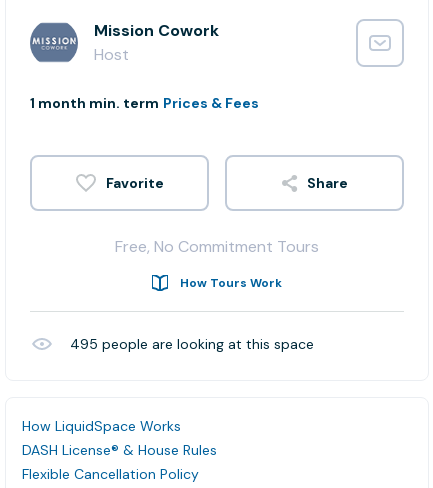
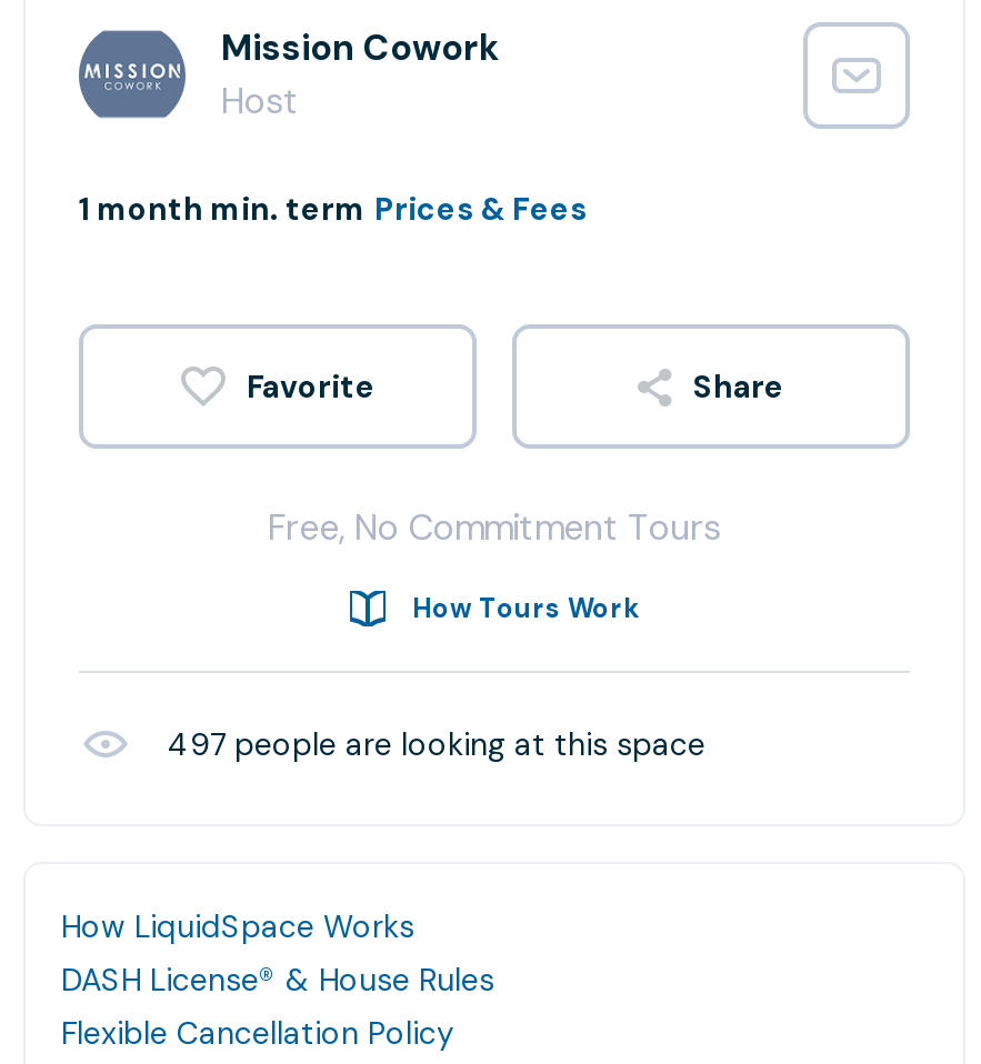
- 495 people are looking at this space
+ 497 people are looking at this space
